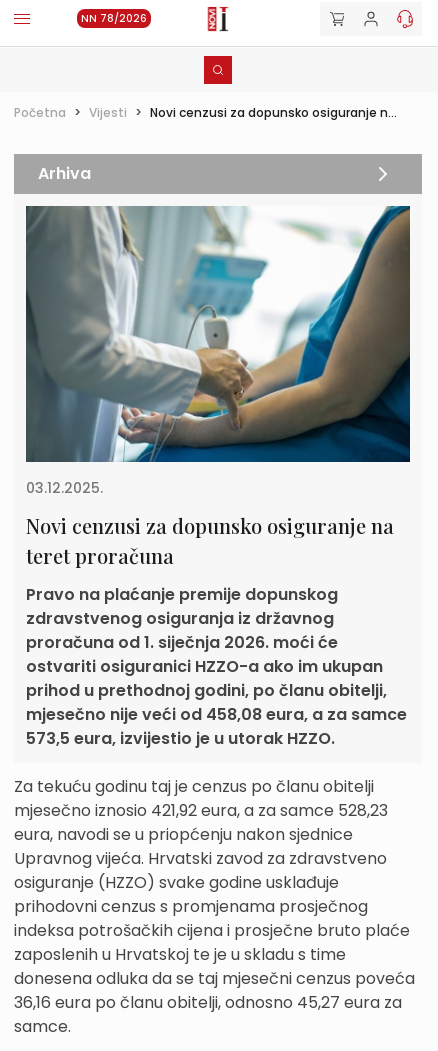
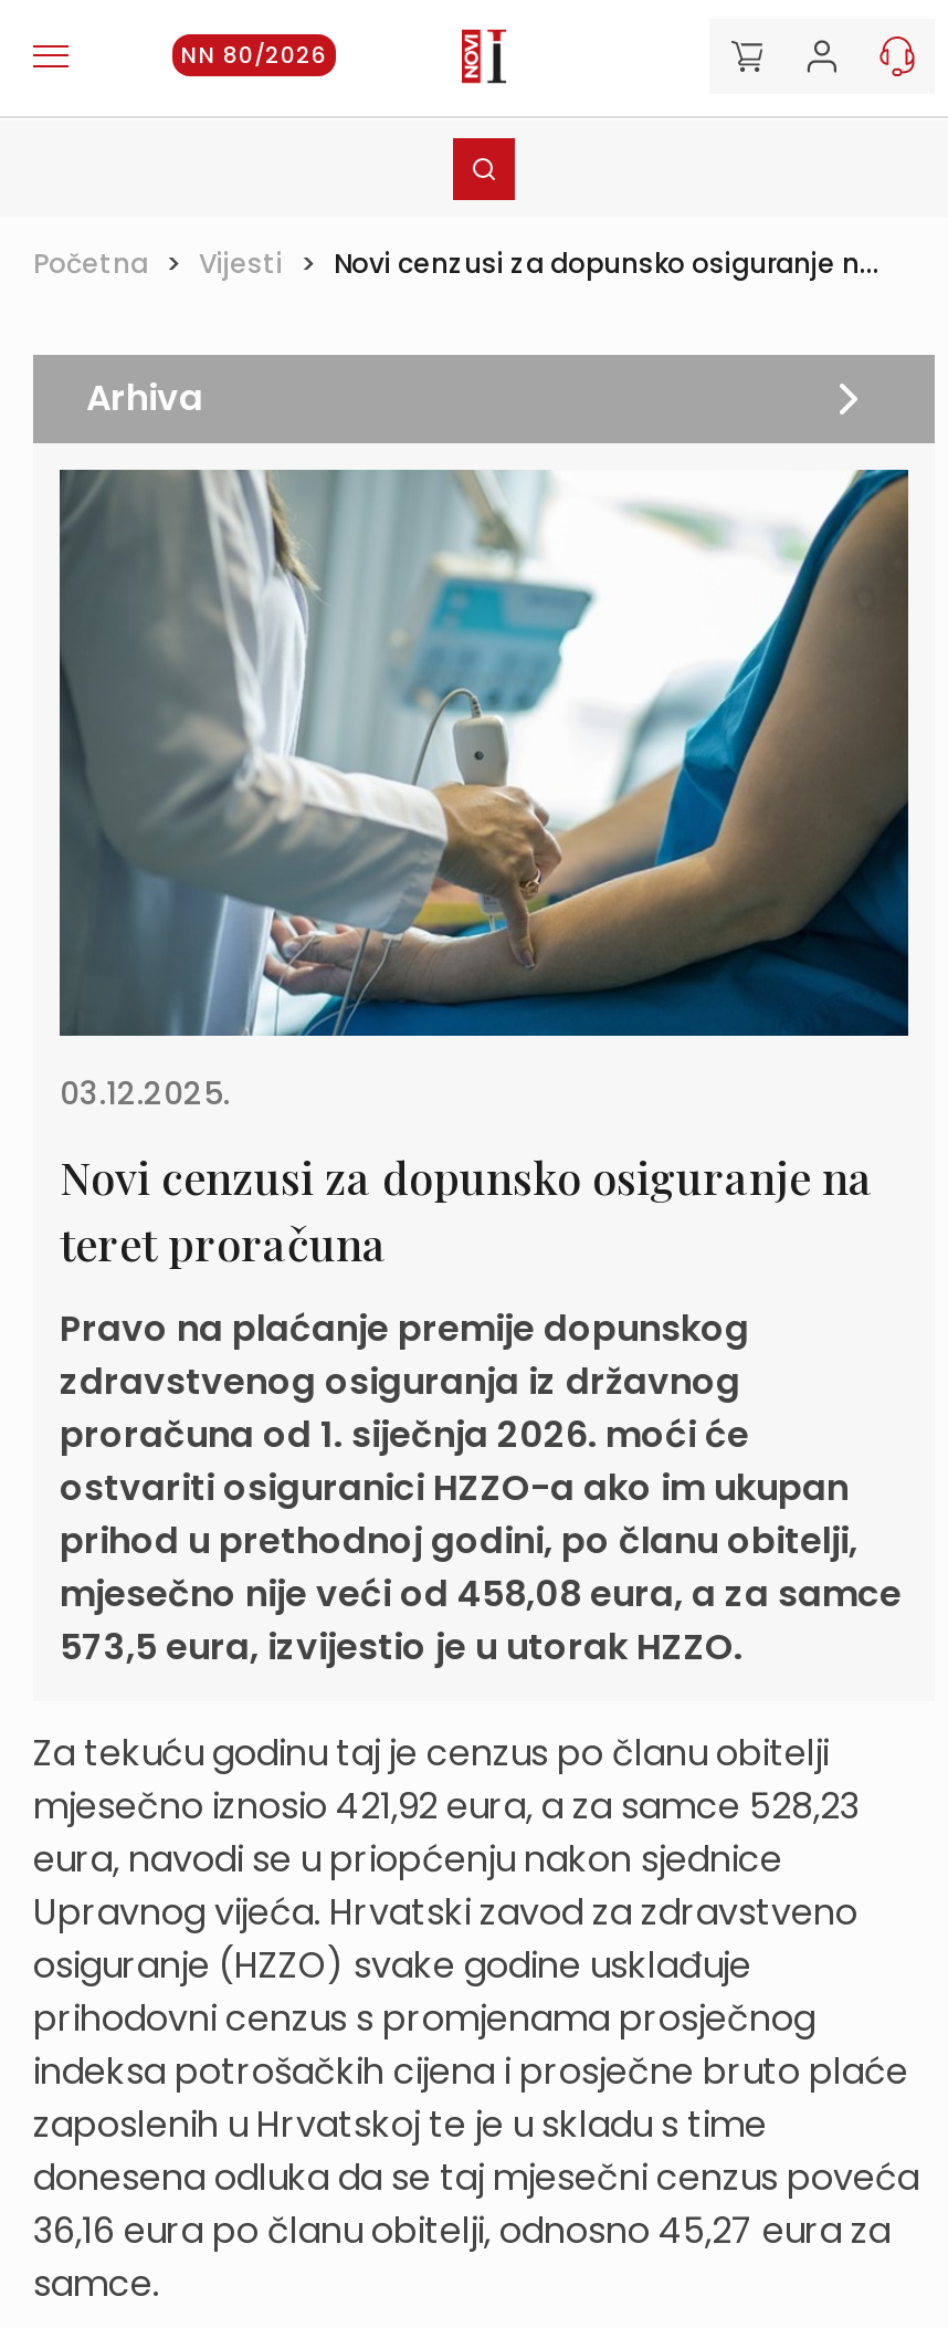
- NN 78/2026
+ NN 80/2026
